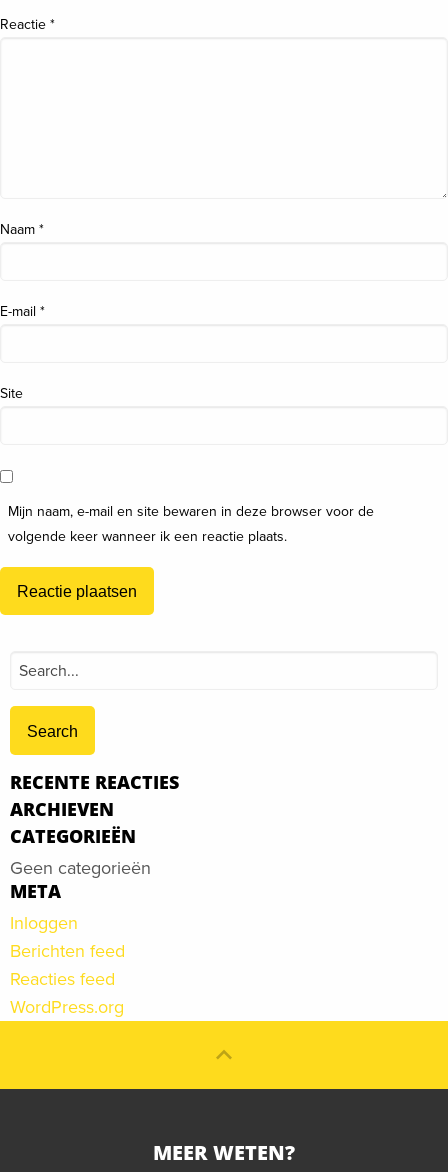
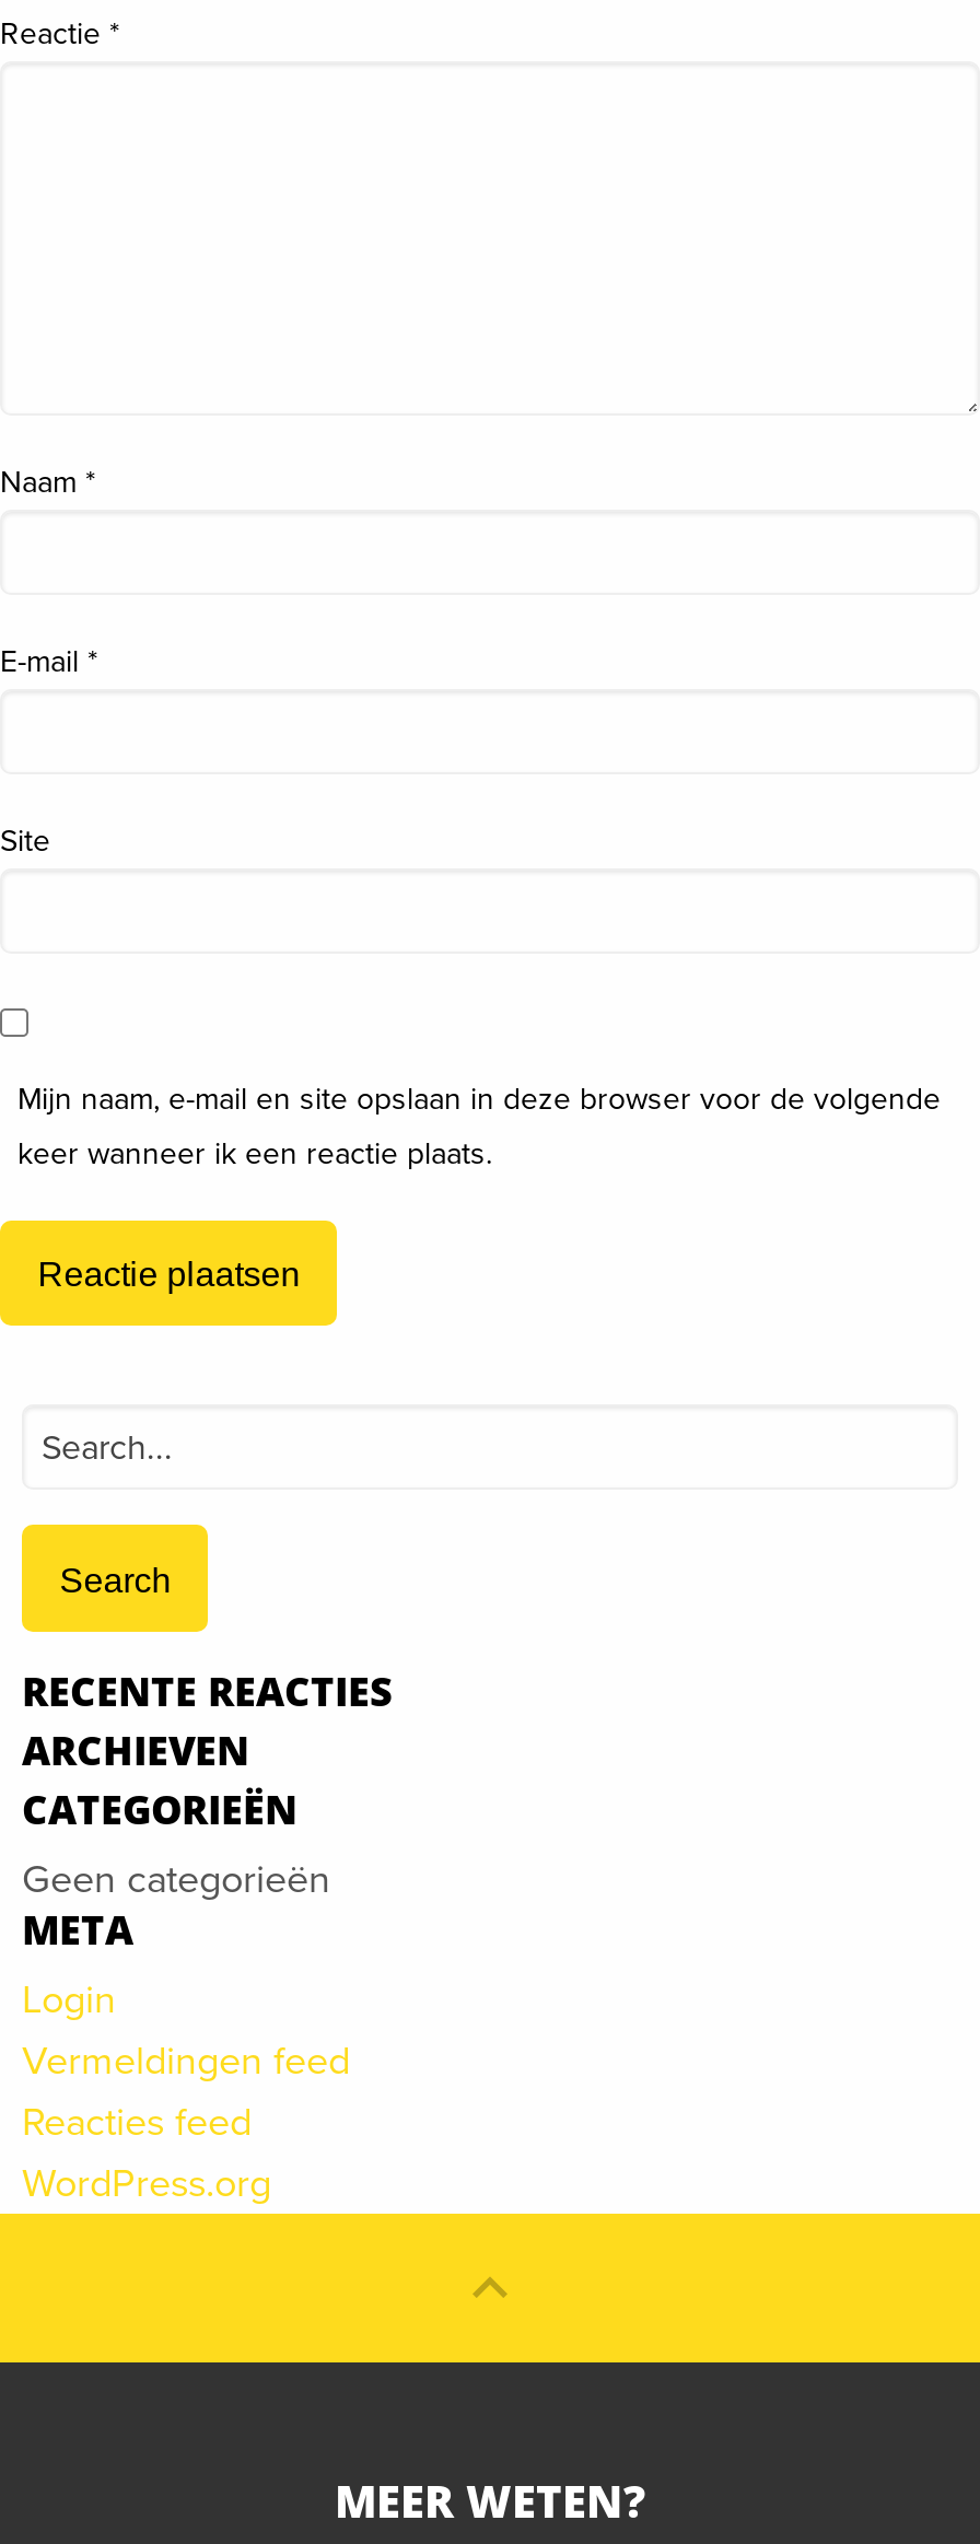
- Mijn naam, e-mail en site bewaren in deze browser voor de
+ Mijn naam, e-mail en site opslaan in deze browser voor de volgende

- volgende keer wanneer ik een reactie plaats.
+ keer wanneer ik een reactie plaats.

- Inloggen
- Berichten feed
+ Login
+ Vermeldingen feed
